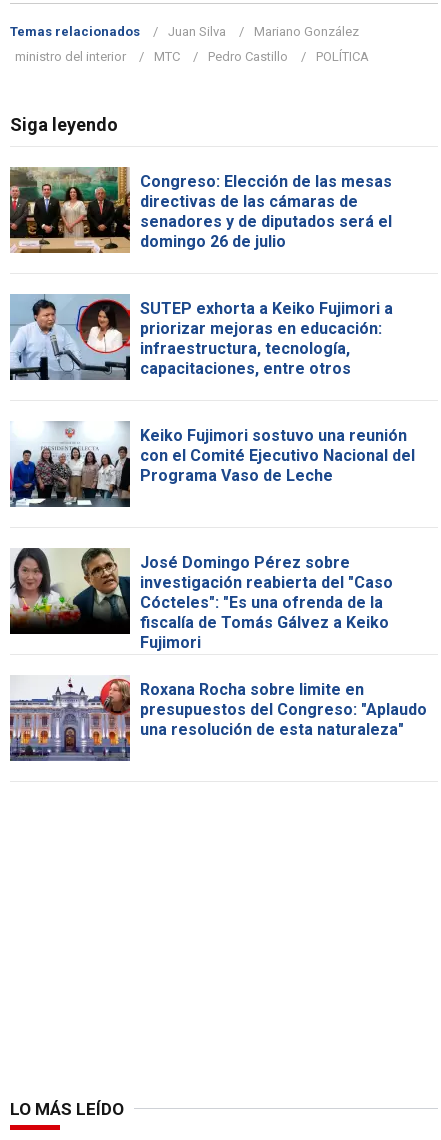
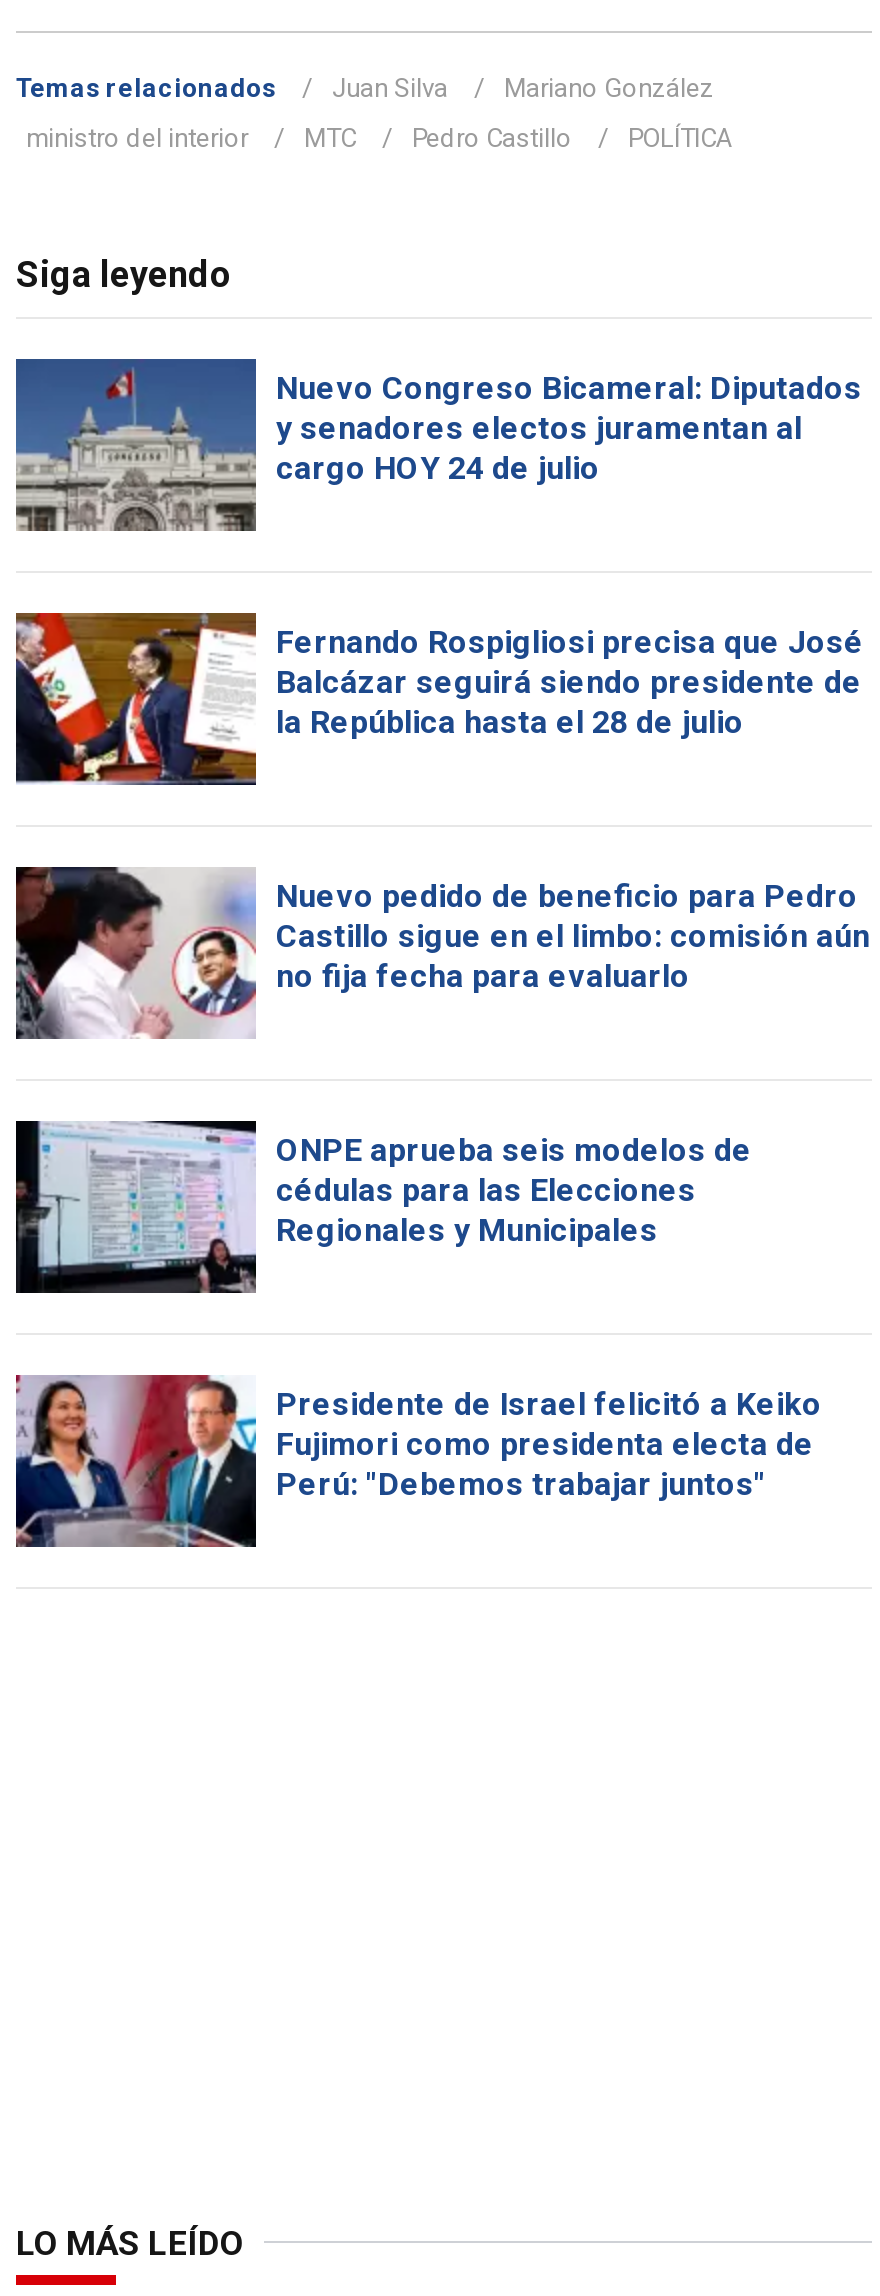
- [image]
- Congreso: Elección de las mesas
- directivas de las cámaras de
- senadores y de diputados será el
- domingo 26 de julio
+ [image]
+ Nuevo Congreso Bicameral: Diputados
+ y senadores electos juramentan al
+ cargo HOY 24 de julio

- [image]
- SUTEP exhorta a Keiko Fujimori a
- priorizar mejoras en educación:
- infraestructura, tecnología,
- capacitaciones, entre otros
+ [image]
+ Fernando Rospigliosi precisa que José
+ Balcázar seguirá siendo presidente de
+ la República hasta el 28 de julio

- [image]
- Keiko Fujimori sostuvo una reunión
- con el Comité Ejecutivo Nacional del
- Programa Vaso de Leche
+ [image]
+ Nuevo pedido de beneficio para Pedro
+ Castillo sigue en el limbo: comisión aún
+ no fija fecha para evaluarlo

- [image]
- José Domingo Pérez sobre
- investigación reabierta del "Caso
- Cócteles": "Es una ofrenda de la
- fiscalía de Tomás Gálvez a Keiko
- Fujimori
+ [image]
+ ONPE aprueba seis modelos de
+ cédulas para las Elecciones
+ Regionales y Municipales

- [image]
- Roxana Rocha sobre limite en
- presupuestos del Congreso: "Aplaudo
- una resolución de esta naturaleza"
+ [image]
+ Presidente de Israel felicitó a Keiko
+ Fujimori como presidenta electa de
+ Perú: "Debemos trabajar juntos"
